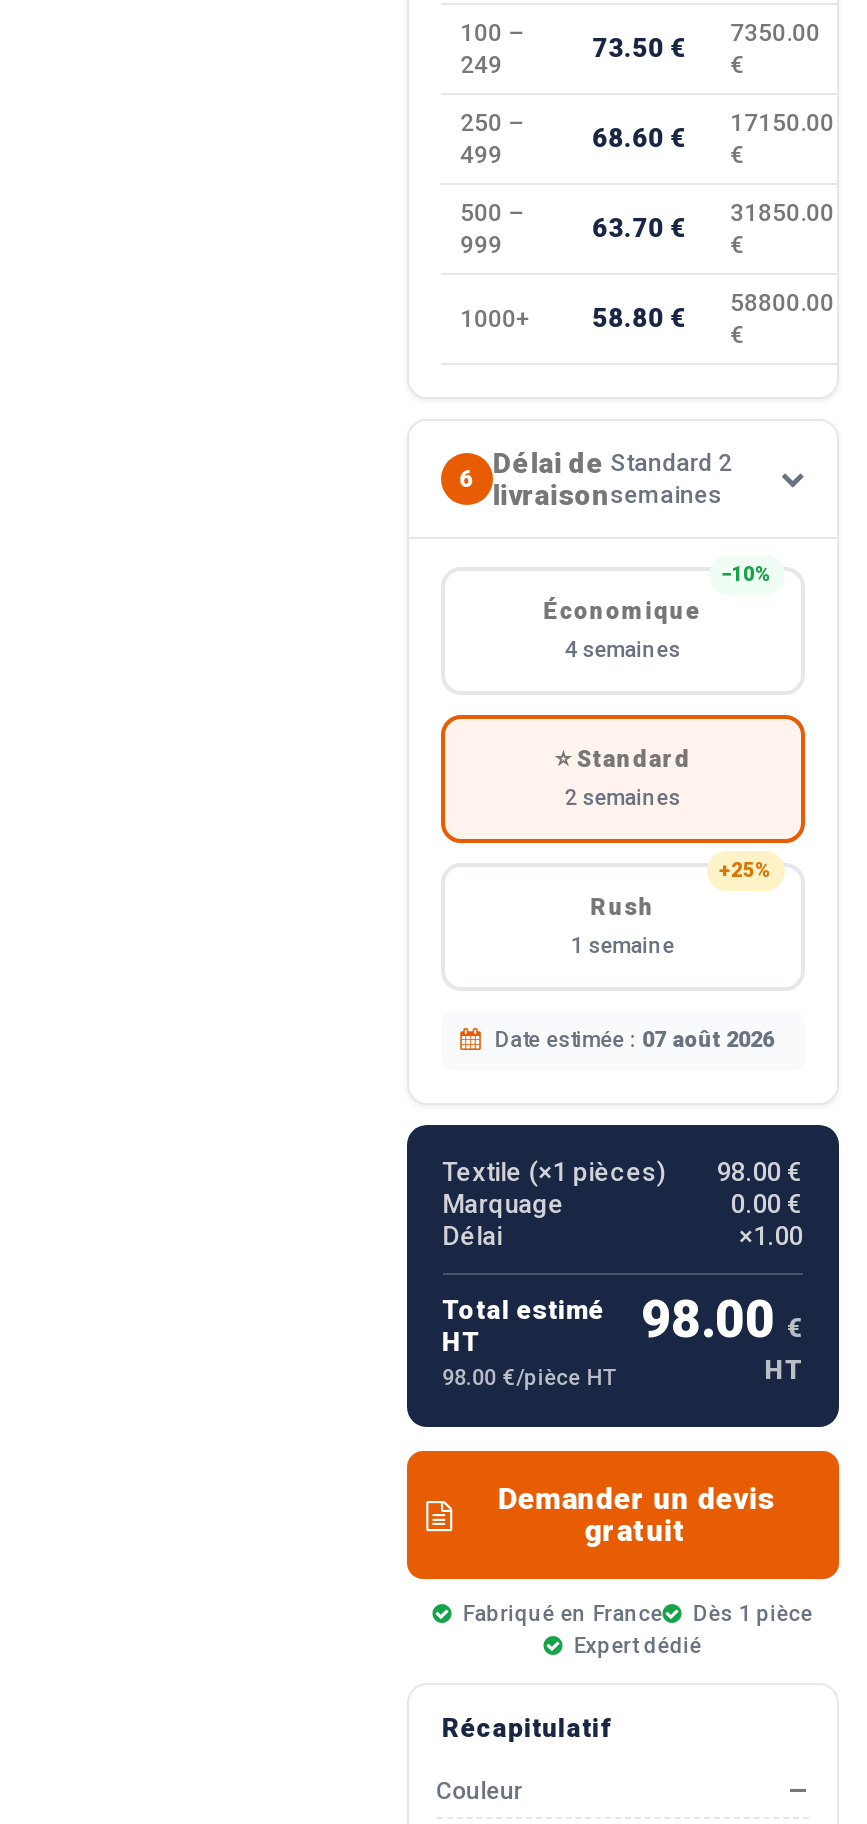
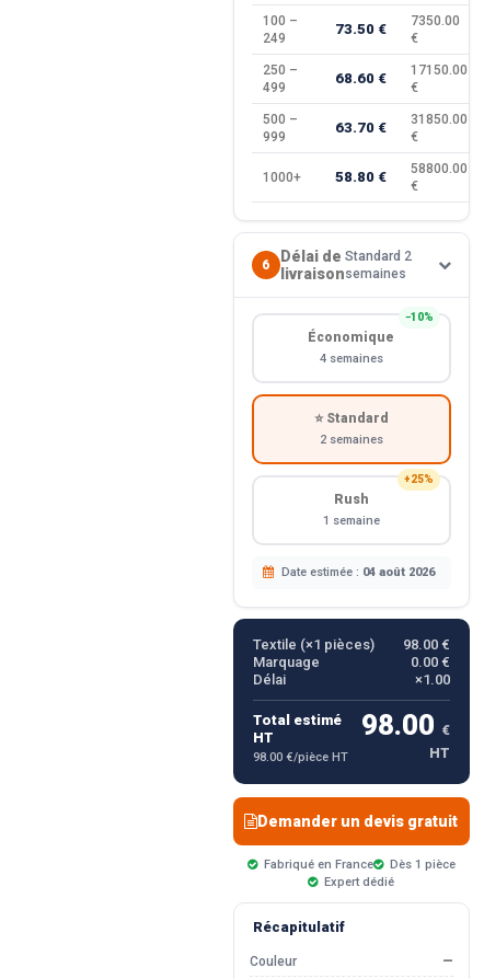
- Date estimée : 07 août 2026
+ Date estimée : 04 août 2026
